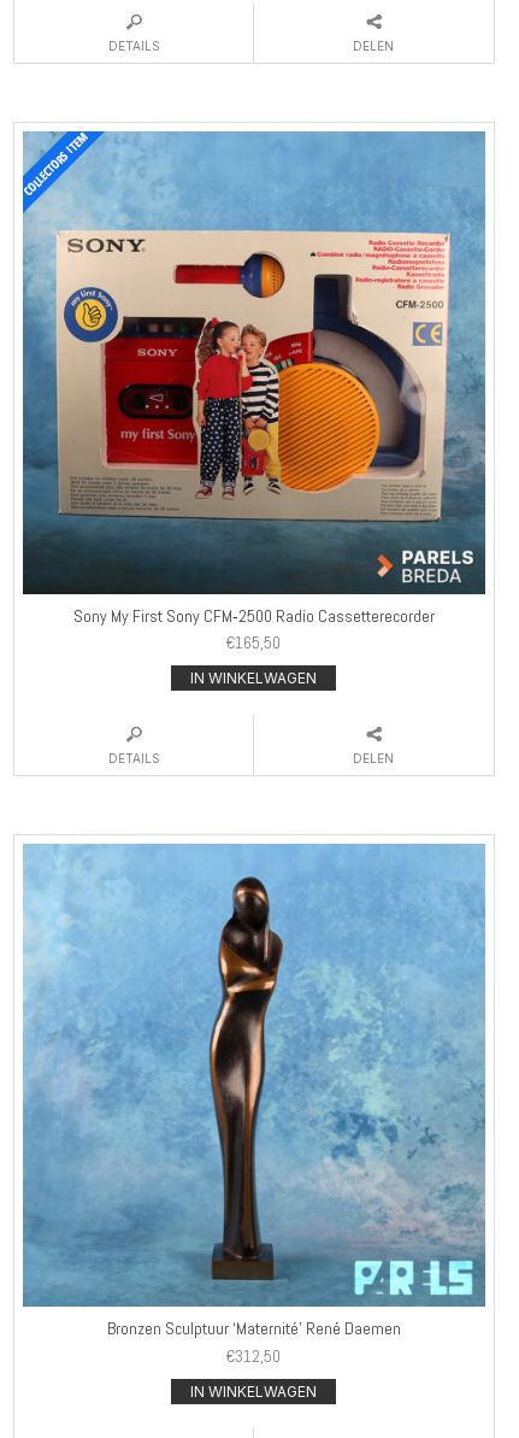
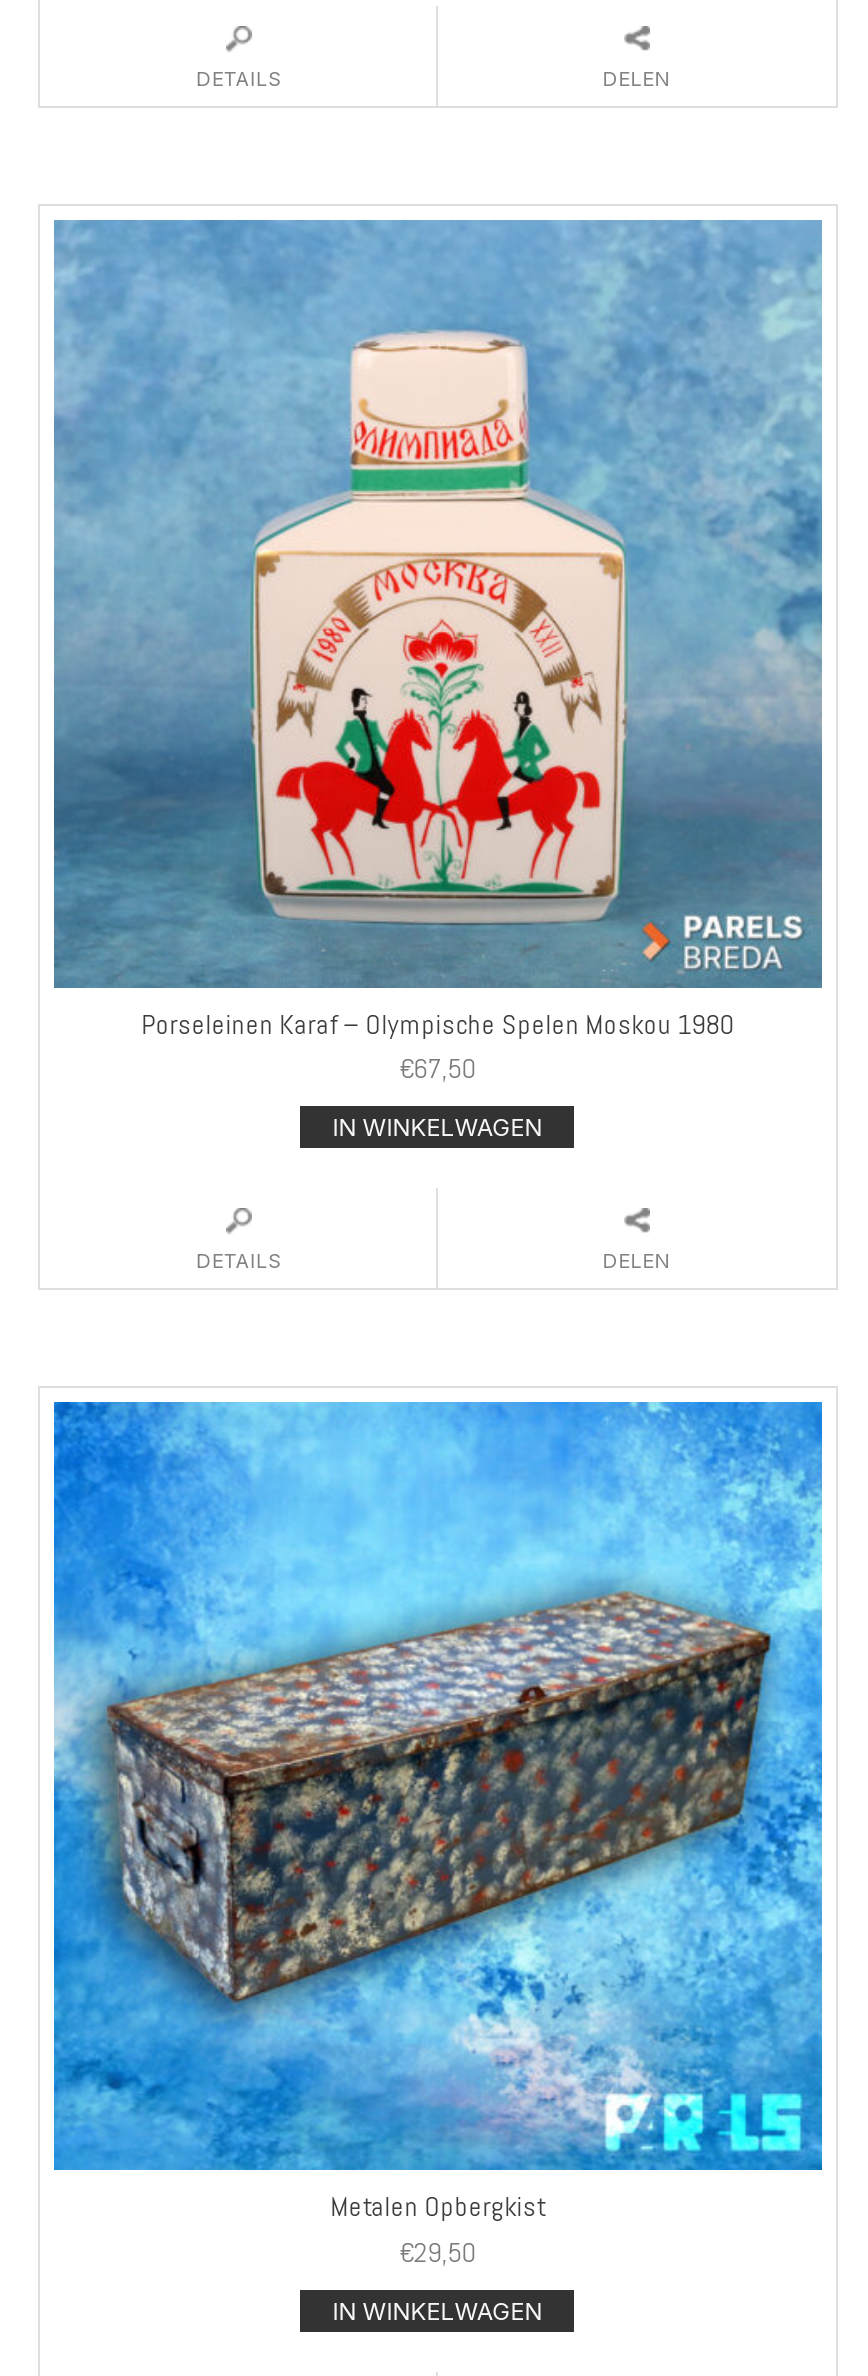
- [image]
- Sony My First Sony CFM‑2500 Radio Cassetterecorder
- €165,50
+ [image]
+ Porseleinen Karaf – Olympische Spelen Moskou 1980
+ €67,50

- [image]
- Bronzen Sculptuur ‘Maternité’ René Daemen
- €312,50
+ [image]
+ Metalen Opbergkist
+ €29,50
